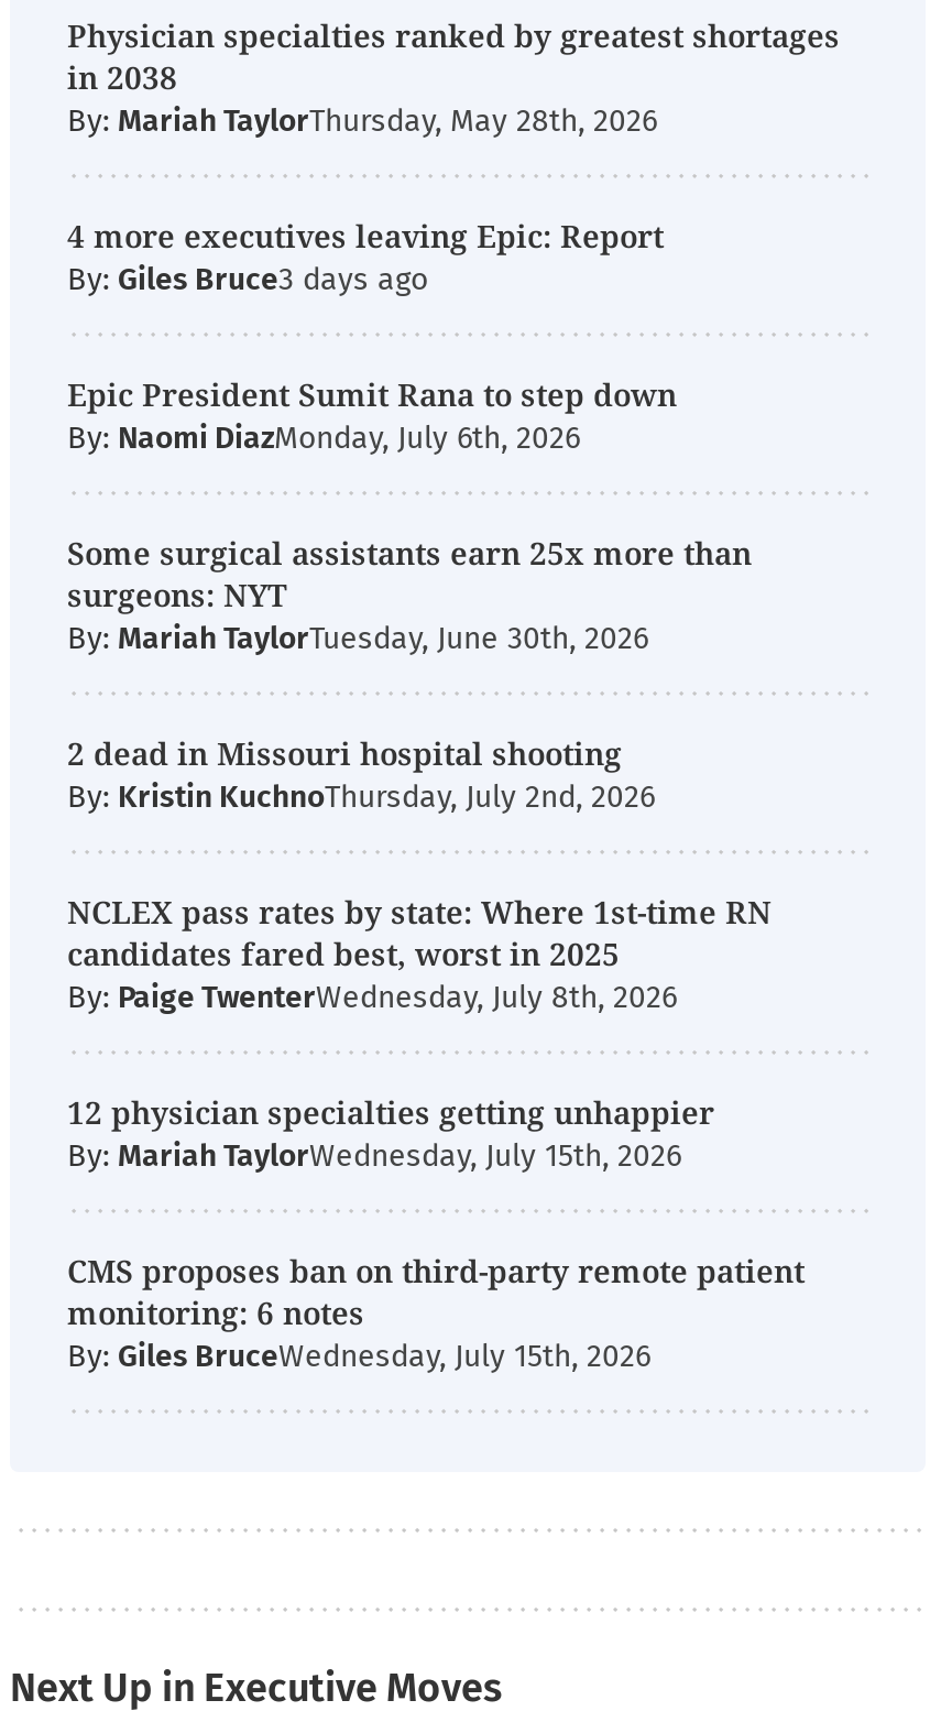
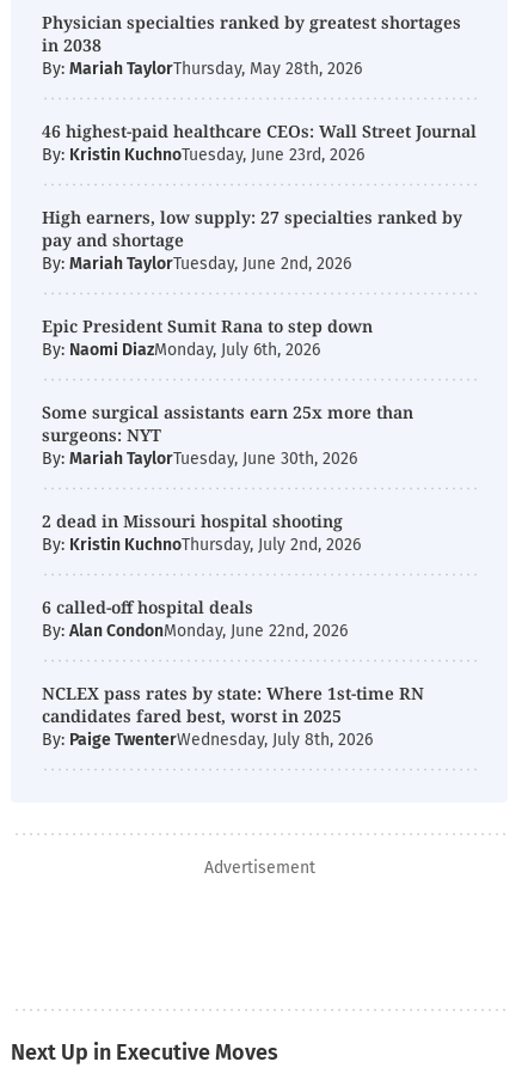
- 4 more executives leaving Epic: Report
- By: Giles Bruce
+ 46 highest-paid healthcare CEOs: Wall Street Journal
+ By: Kristin KuchnoTuesday, June 23rd, 2026
+ High earners, low supply: 27 specialties ranked by
+ pay and shortage
+ By: Mariah TaylorTuesday, June 2nd, 2026

+ 6 called-off hospital deals
+ By: Alan CondonMonday, June 22nd, 2026

moved down: NCLEX pass rates by state: Where 1st-time RN | candidates fared best, worst in 2025 | By: Paige TwenterWednesday, July 8th, 2026

- 12 physician specialties getting unhappier
- By: Mariah TaylorWednesday, July 15th, 2026
- CMS proposes ban on third-party remote patient
- monitoring: 6 notes
- By: Giles BruceWednesday, July 15th, 2026
+ Advertisement
